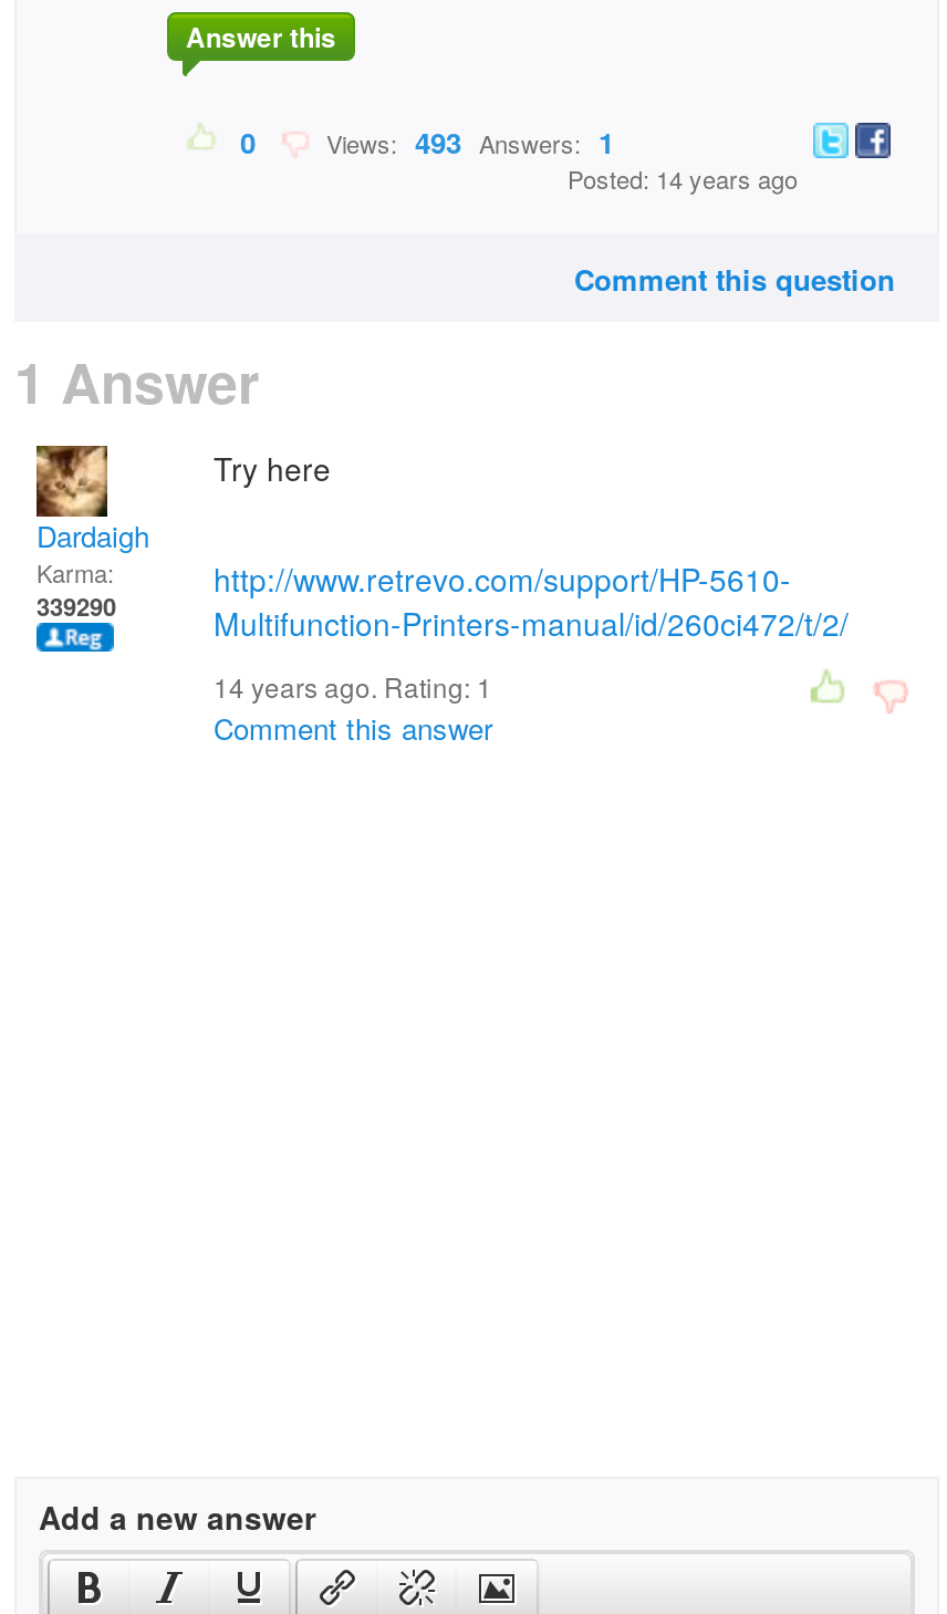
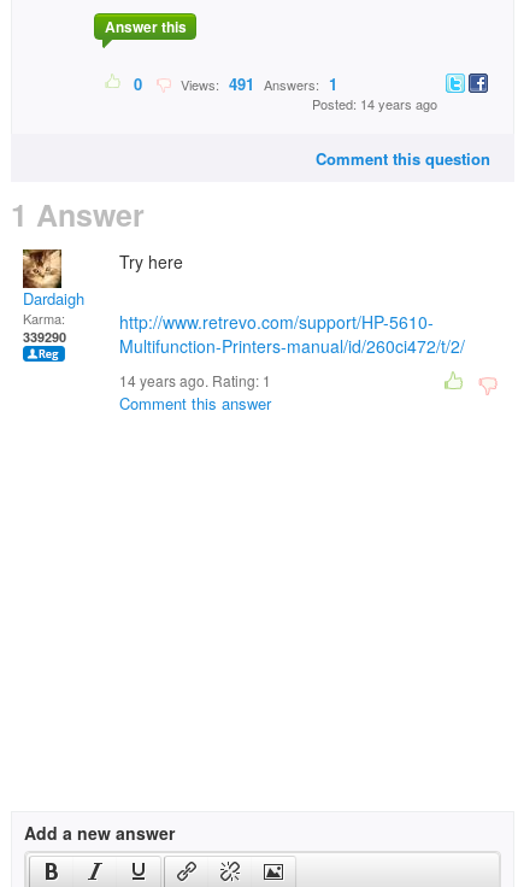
- Views: 493 Answers: 1
+ Views: 491 Answers: 1
